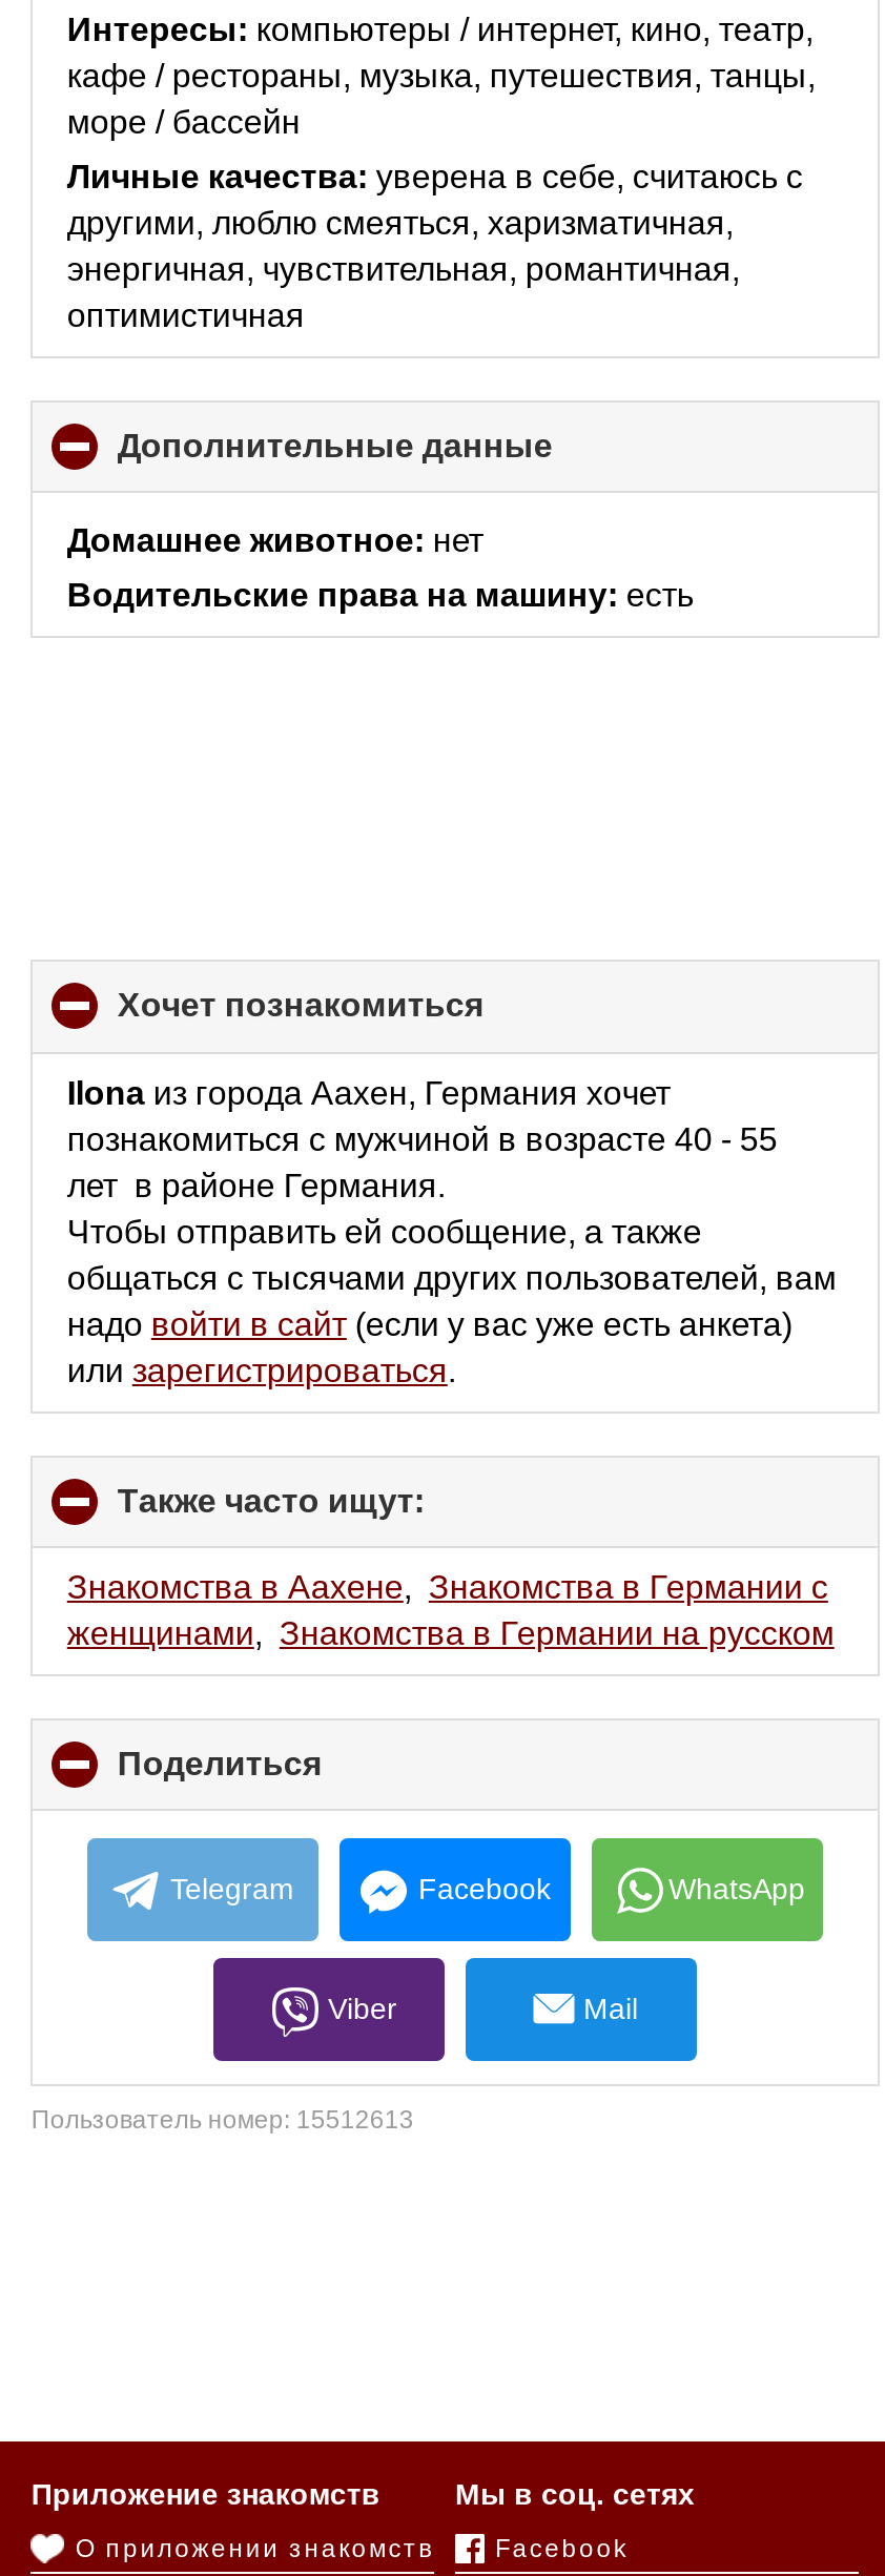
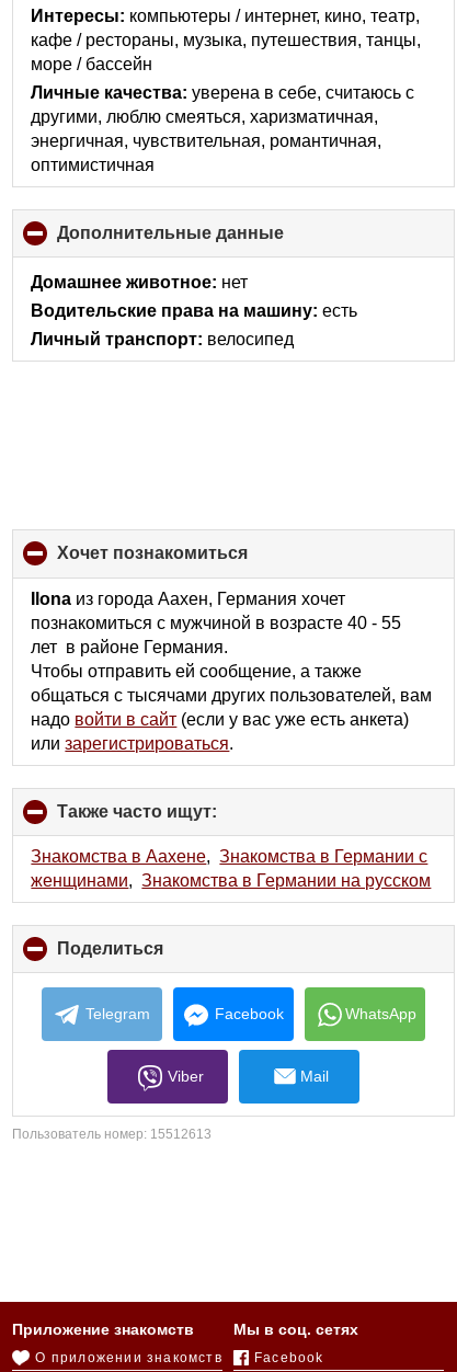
+ Личный транспорт: велосипед
